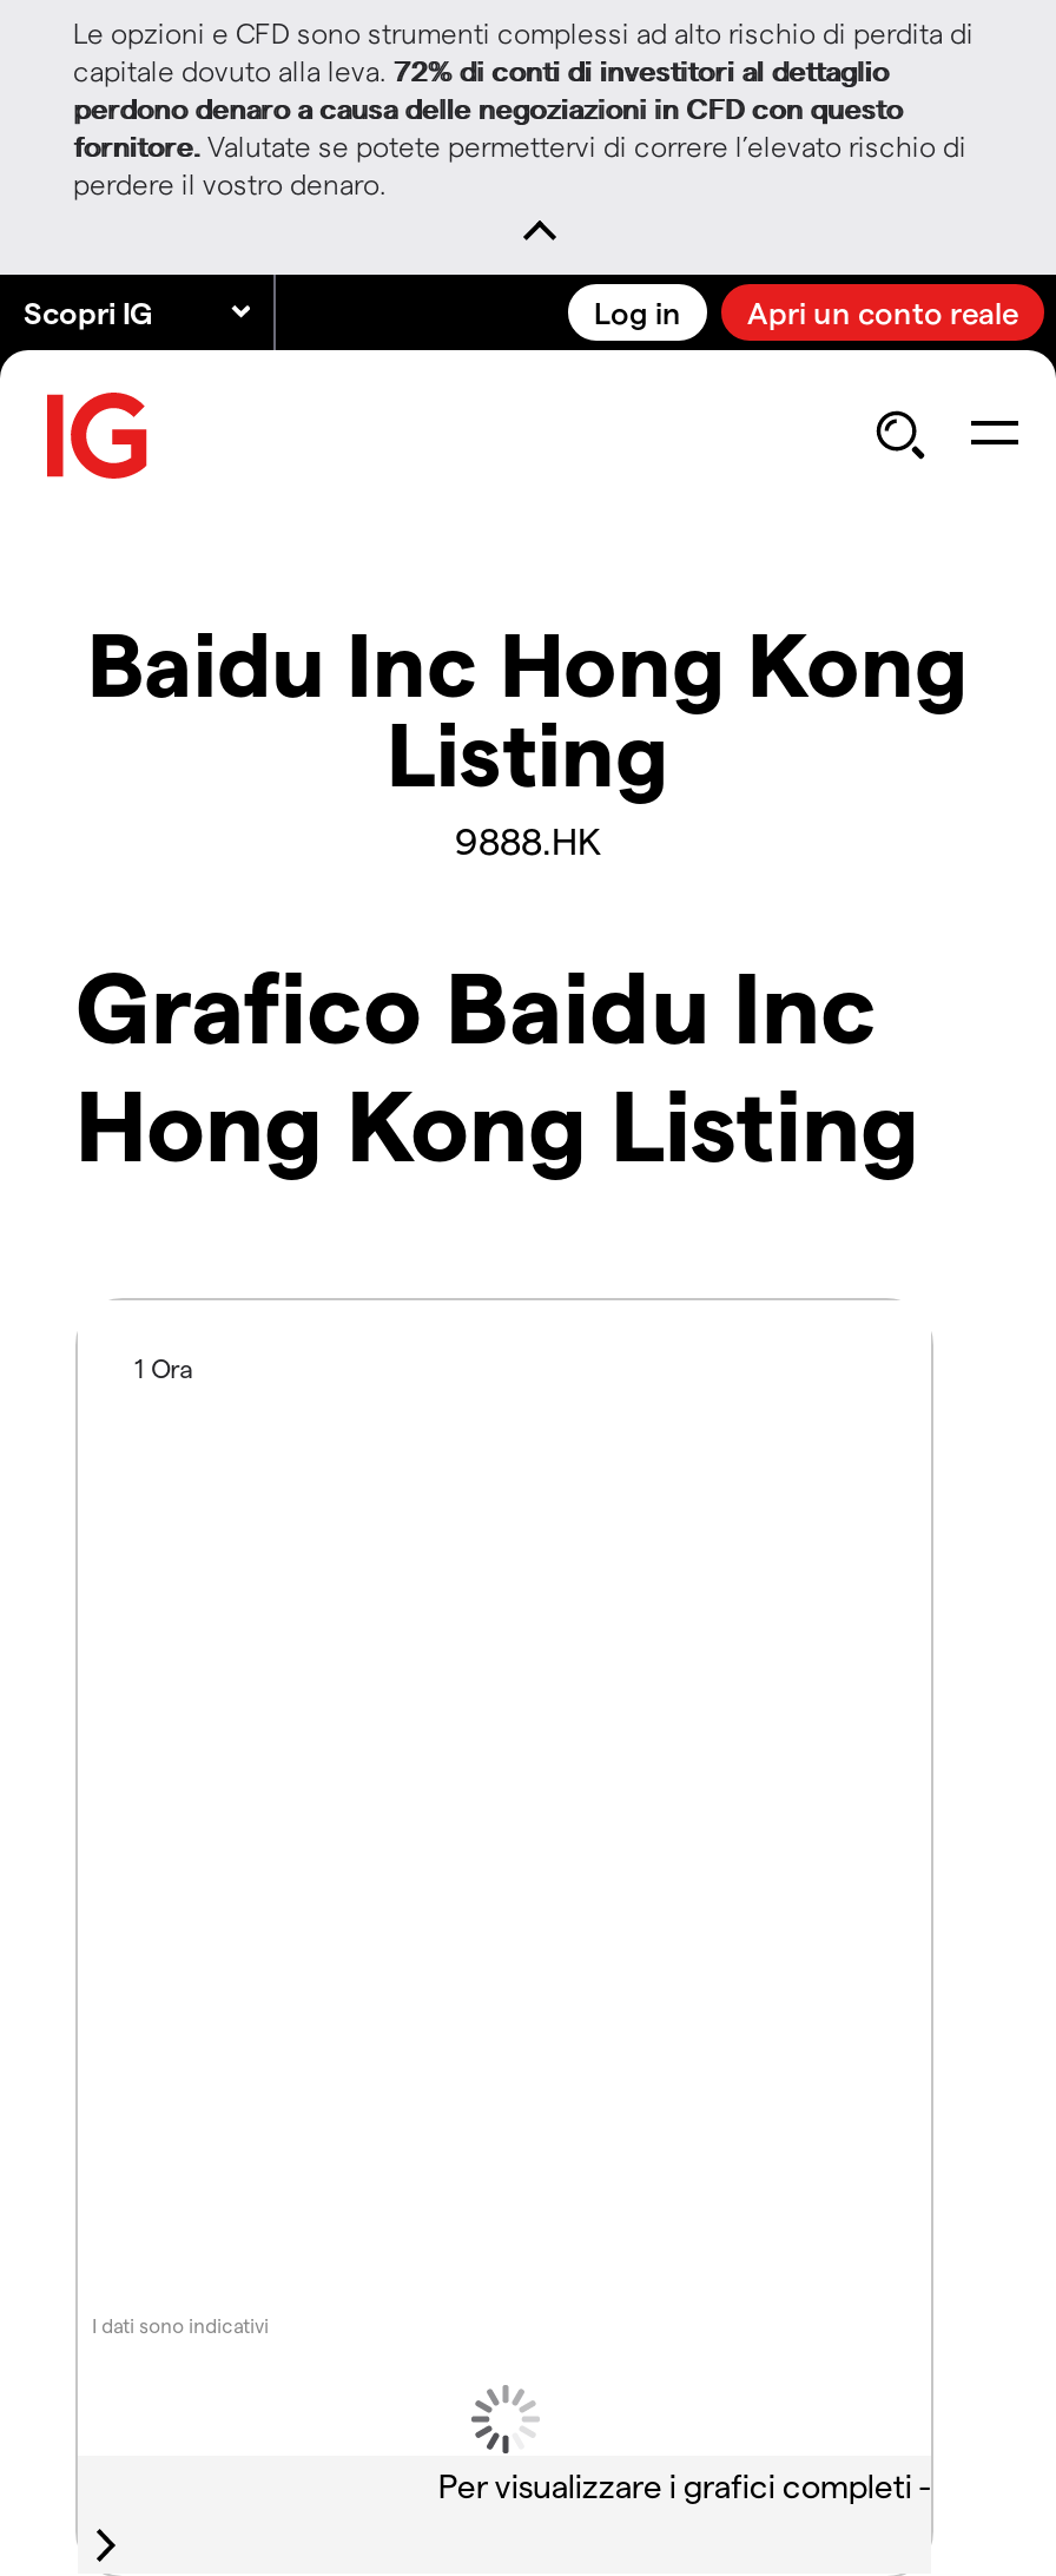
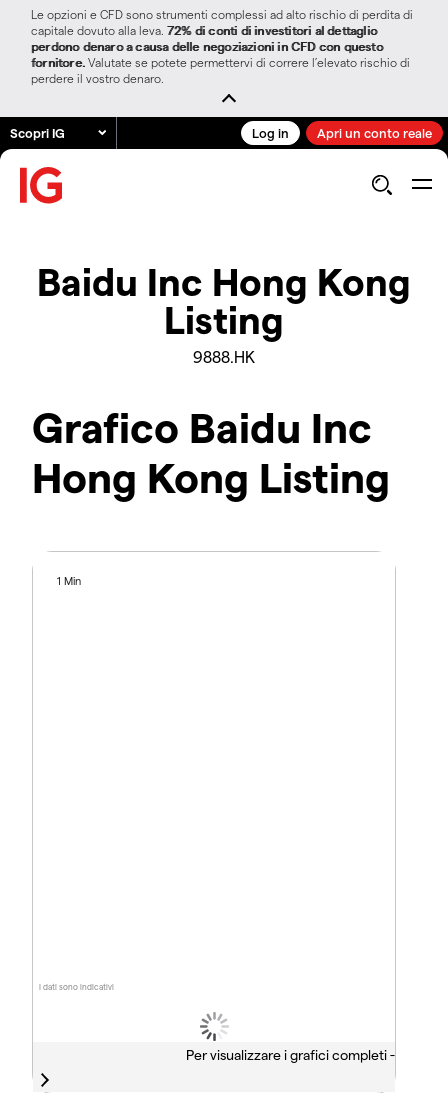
- 1 Ora
+ 1 Min
